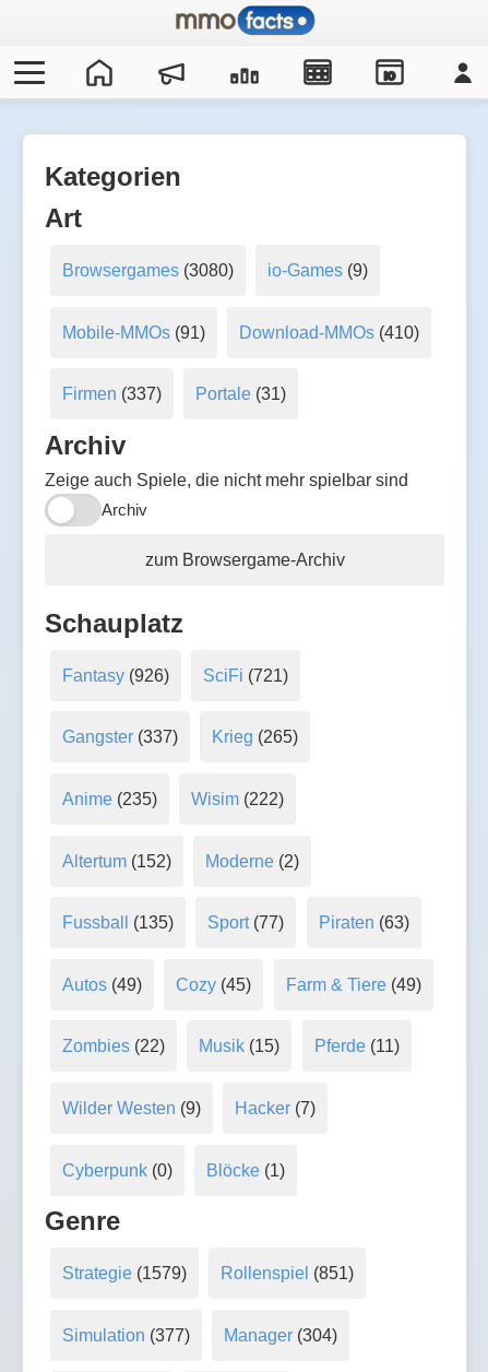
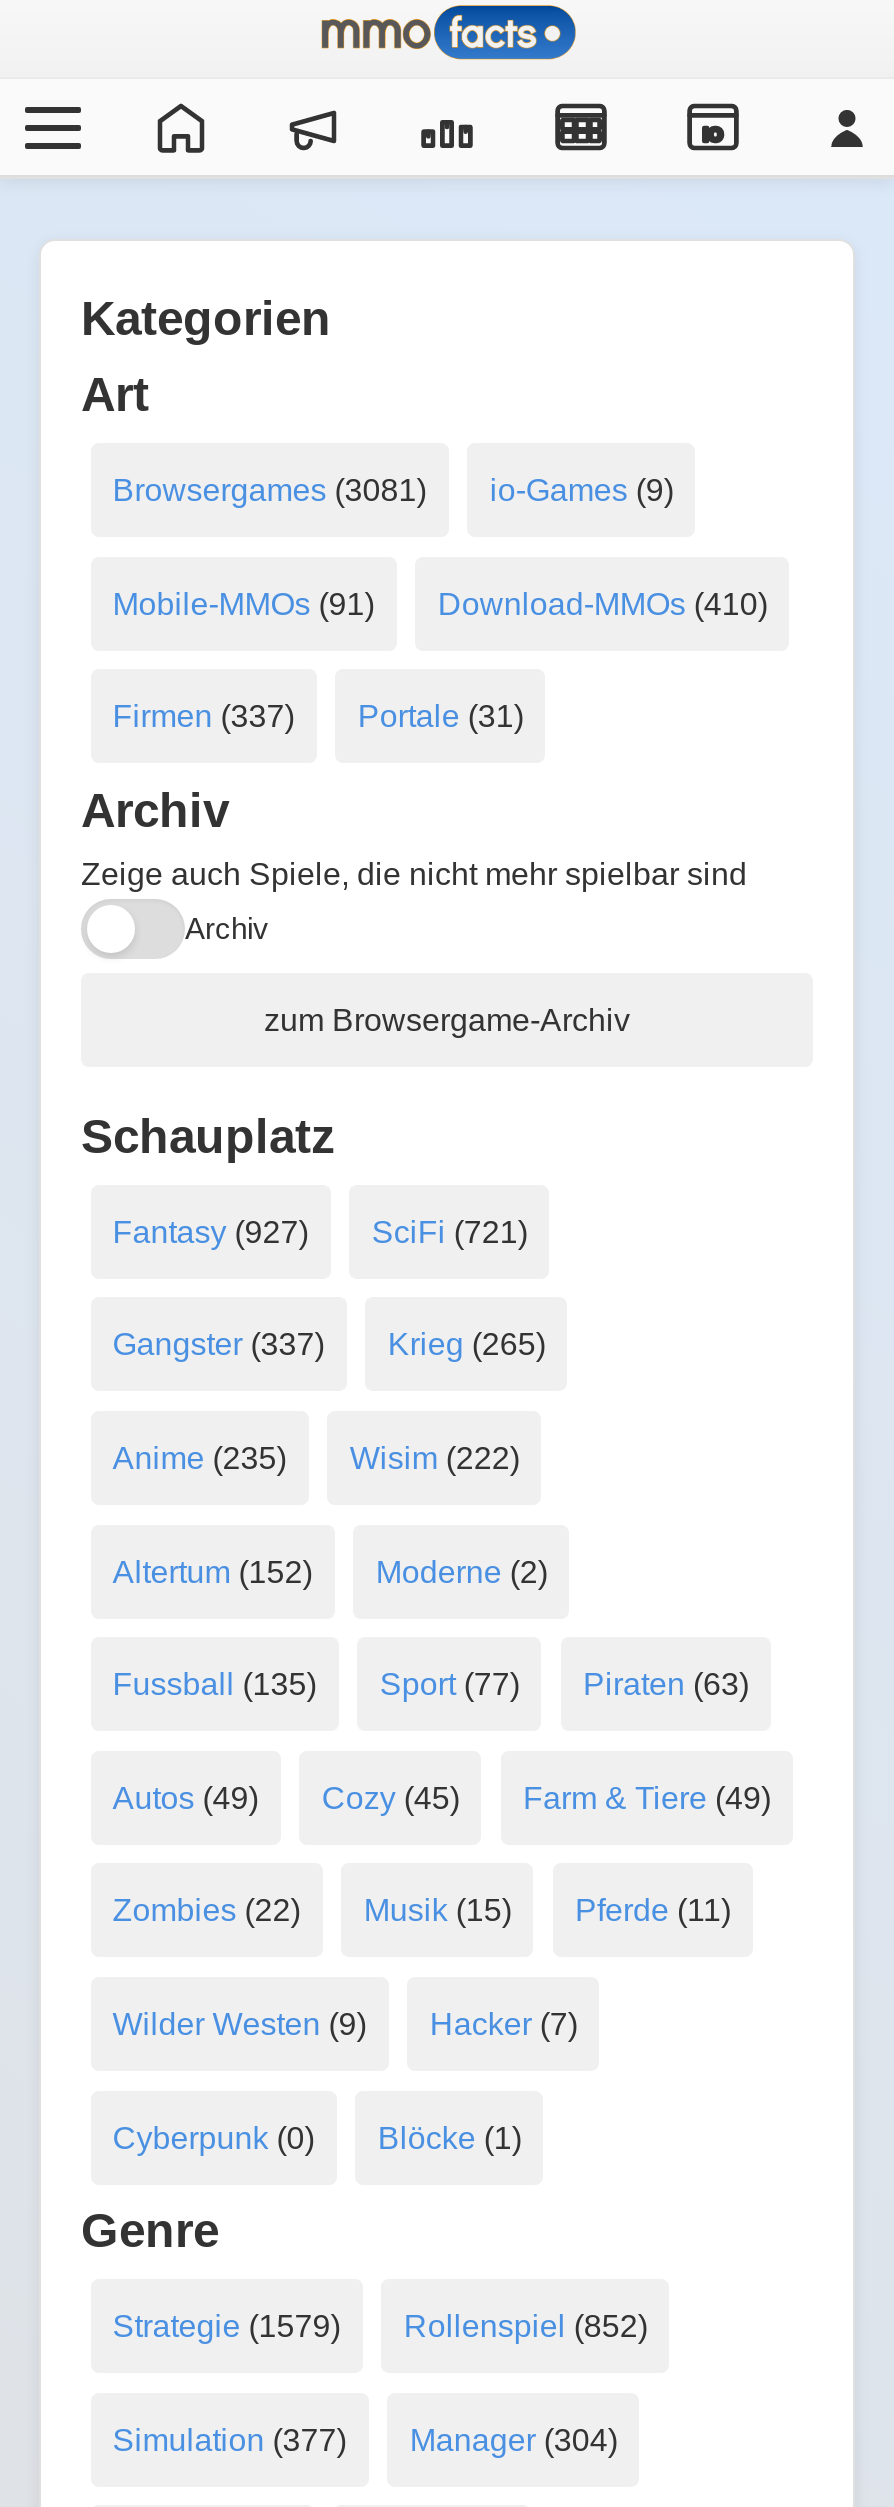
- Browsergames (3080)
+ Browsergames (3081)

- Fantasy (926) SciFi (721)
+ Fantasy (927) SciFi (721)

- Strategie (1579) Rollenspiel (851)
+ Strategie (1579) Rollenspiel (852)
